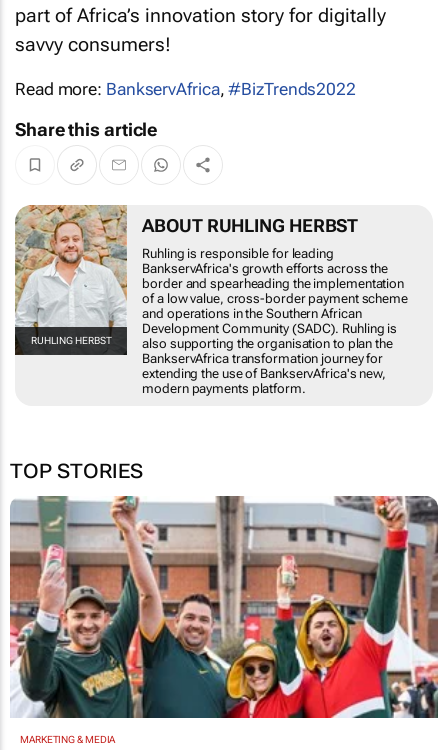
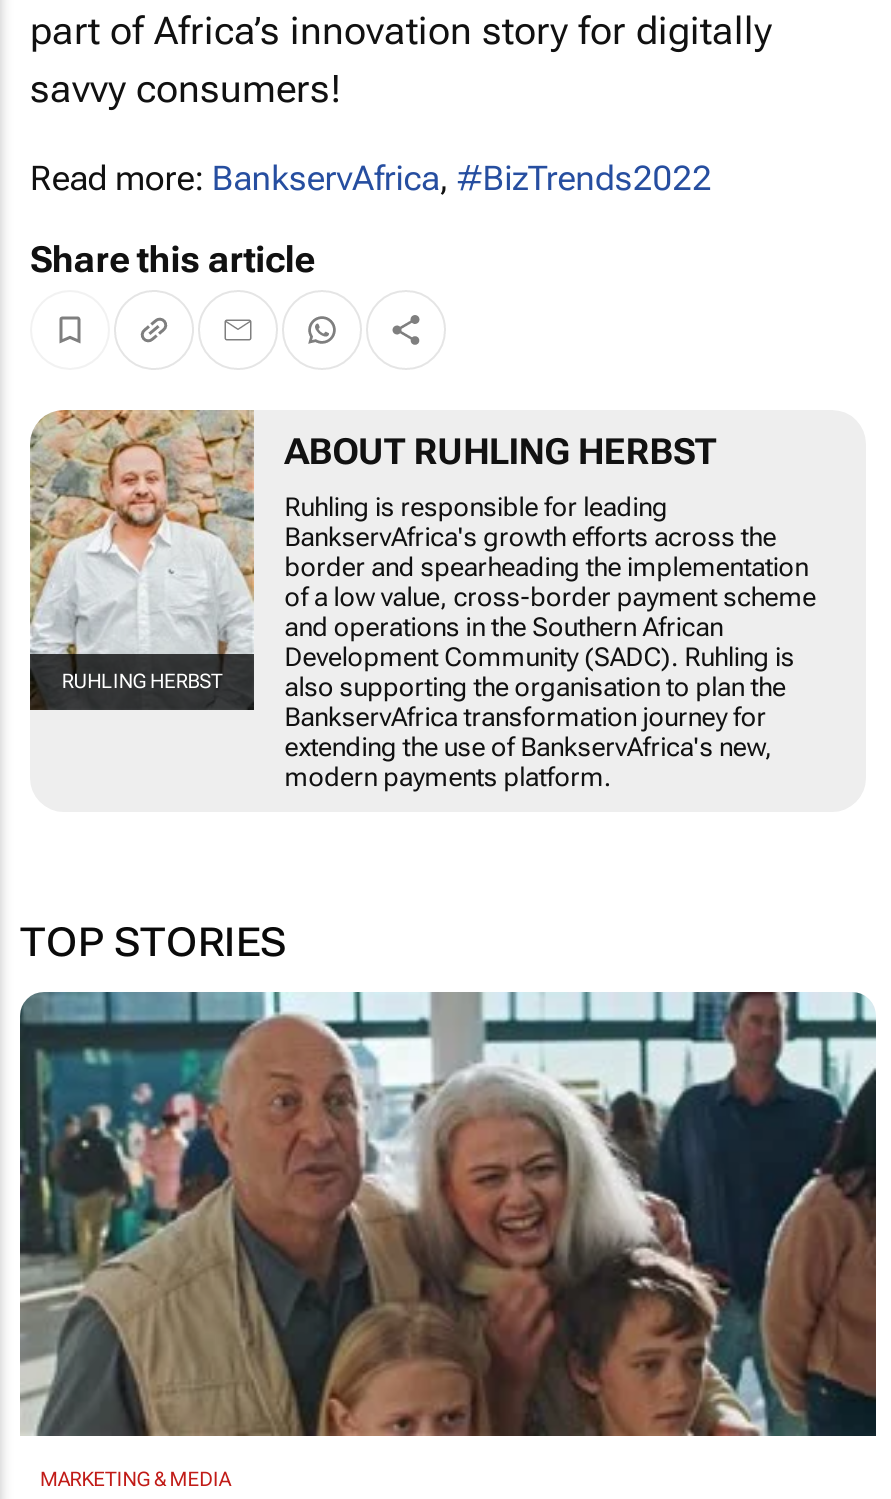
- [image]
+ [image]
